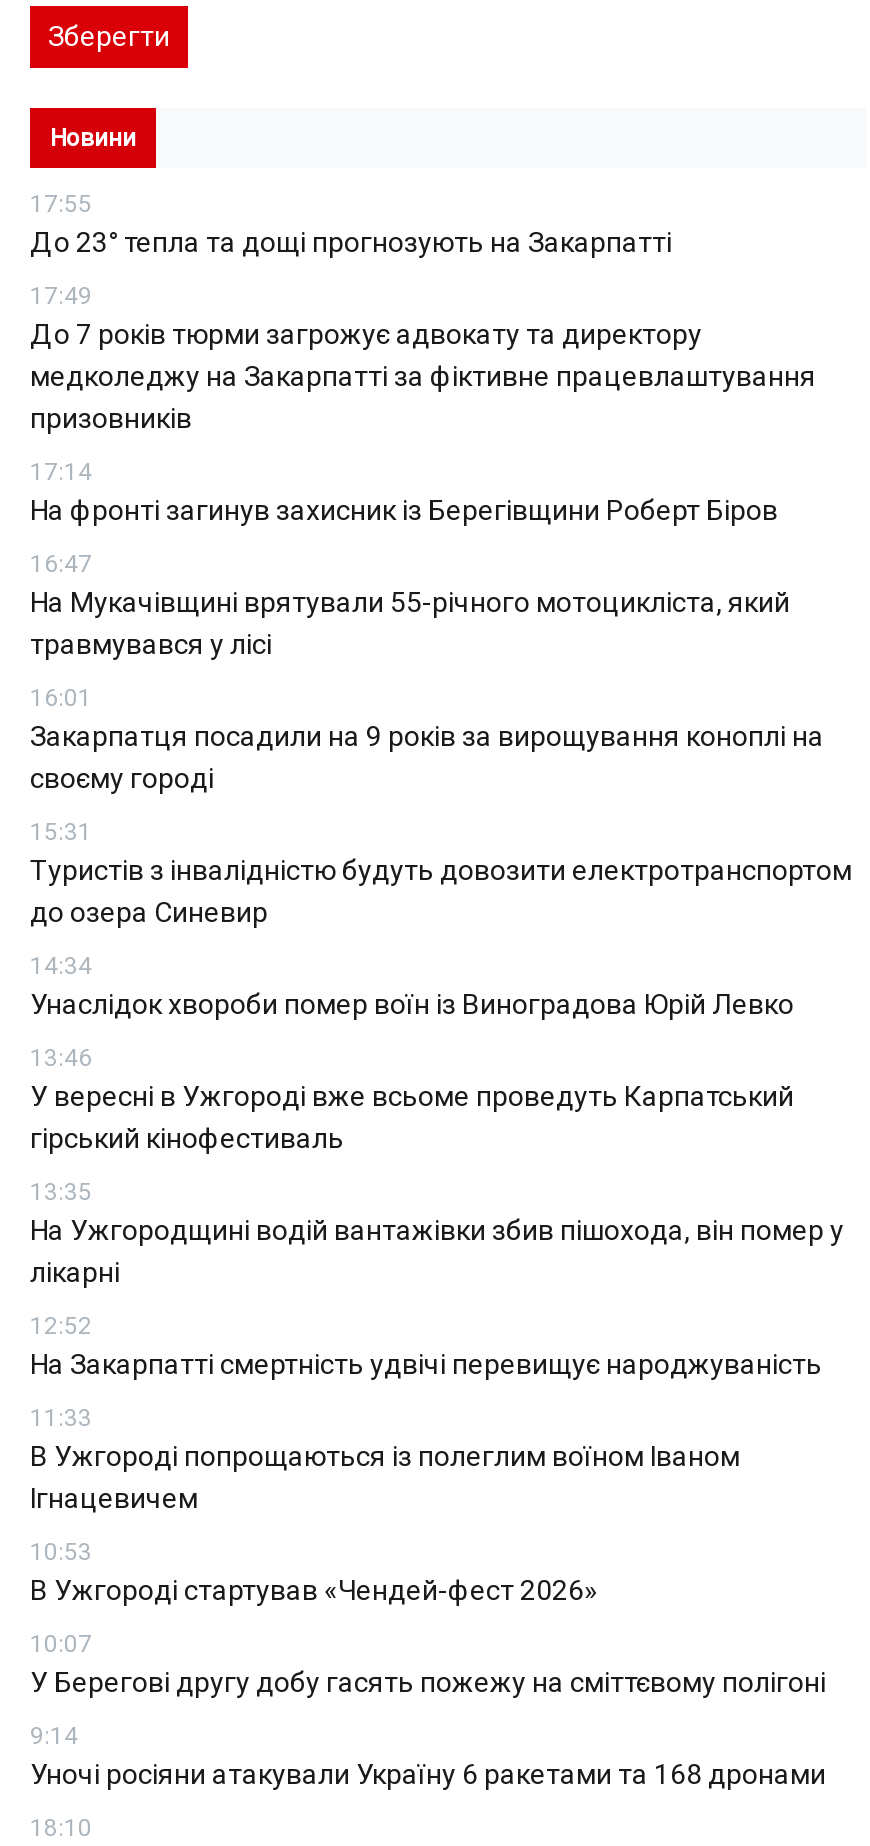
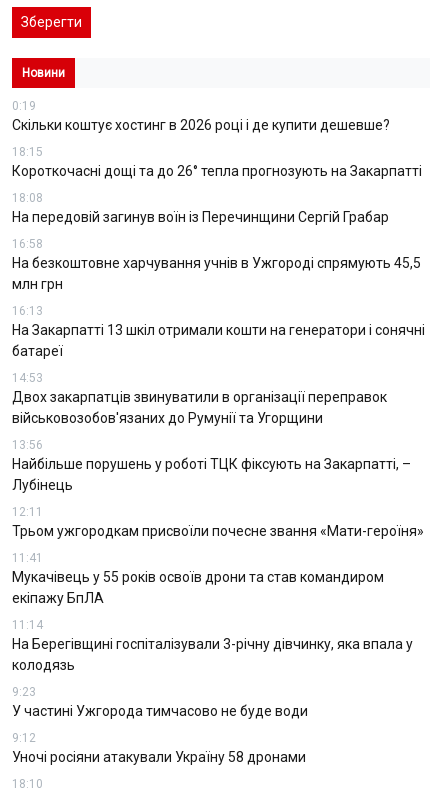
- 17:55
- До 23° тепла та дощі прогнозують на Закарпатті
- 17:49
- До 7 років тюрми загрожує адвокату та директору
- медколеджу на Закарпатті за фіктивне працевлаштування
- призовників
- 17:14
- На фронті загинув захисник із Берегівщини Роберт Біров
- 16:47
- На Мукачівщині врятували 55-річного мотоцикліста, який
- травмувався у лісі
- 16:01
- Закарпатця посадили на 9 років за вирощування коноплі на
- своєму городі
- 15:31
- Туристів з інвалідністю будуть довозити електротранспортом
- до озера Синевир
- 14:34
- Унаслідок хвороби помер воїн із Виноградова Юрій Левко
- 13:46
- У вересні в Ужгороді вже всьоме проведуть Карпатський
- гірський кінофестиваль
- 13:35
- На Ужгородщині водій вантажівки збив пішохода, він помер у
- лікарні
- 12:52
- На Закарпатті смертність удвічі перевищує народжуваність
- 11:33
- В Ужгороді попрощаються із полеглим воїном Іваном
- Ігнацевичем
- 10:53
- В Ужгороді стартував «Чендей-фест 2026»
- 10:07
- У Берегові другу добу гасять пожежу на сміттєвому полігоні
- 9:14
- Уночі росіяни атакували Україну 6 ракетами та 168 дронами
+ 0:19
+ Скільки коштує хостинг в 2026 році і де купити дешевше?
+ 18:15
+ Короткочасні дощі та до 26° тепла прогнозують на Закарпатті
+ 18:08
+ На передовій загинув воїн із Перечинщини Сергій Грабар
+ 16:58
+ На безкоштовне харчування учнів в Ужгороді спрямують 45,5
+ млн грн
+ 16:13
+ На Закарпатті 13 шкіл отримали кошти на генератори і сонячні
+ батареї
+ 14:53
+ Двох закарпатців звинуватили в організації переправок
+ військовозобов'язаних до Румунії та Угорщини
+ 13:56
+ Найбільше порушень у роботі ТЦК фіксують на Закарпатті, –
+ Лубінець
+ 12:11
+ Трьом ужгородкам присвоїли почесне звання «Мати-героїня»
+ 11:41
+ Мукачівець у 55 років освоїв дрони та став командиром
+ екіпажу БпЛА
+ 11:14
+ На Берегівщині госпіталізували 3-річну дівчинку, яка впала у
+ колодязь
+ 9:23
+ У частині Ужгорода тимчасово не буде води
+ 9:12
+ Уночі росіяни атакували Україну 58 дронами
